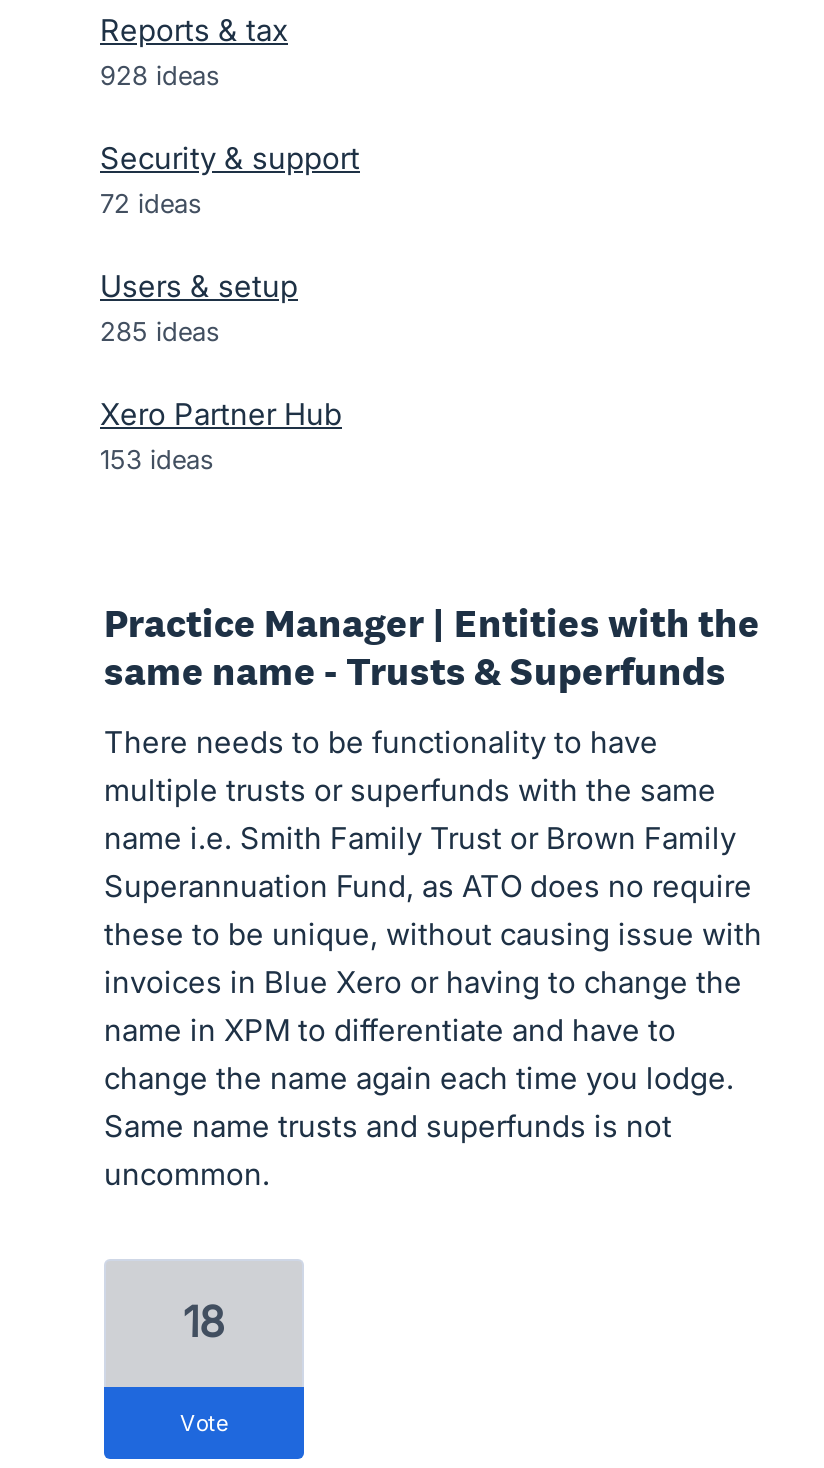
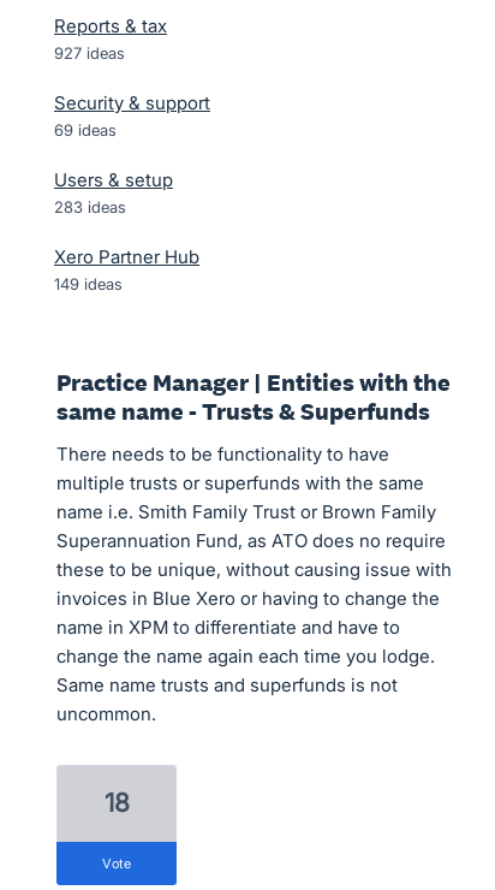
- 928 ideas
+ 927 ideas

- 72 ideas
+ 69 ideas

- 285 ideas
+ 283 ideas

- 153 ideas
+ 149 ideas
